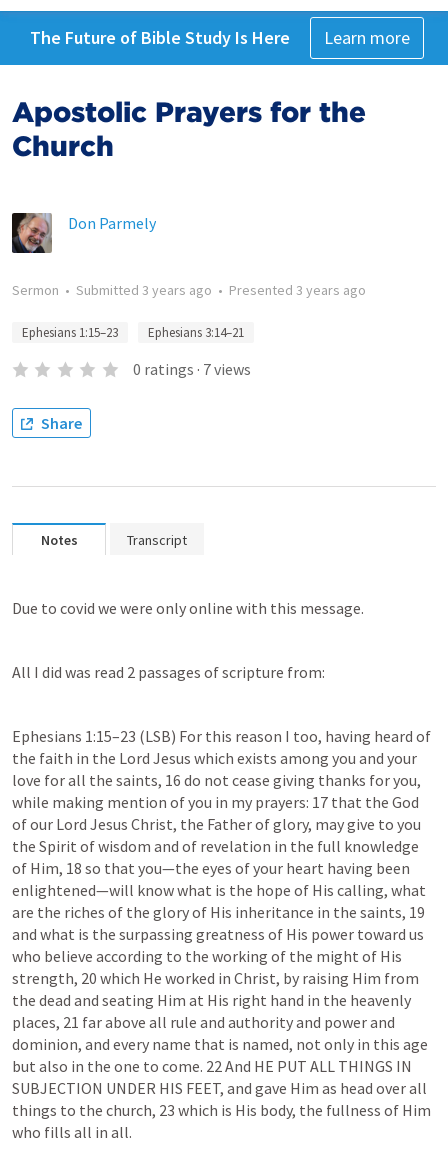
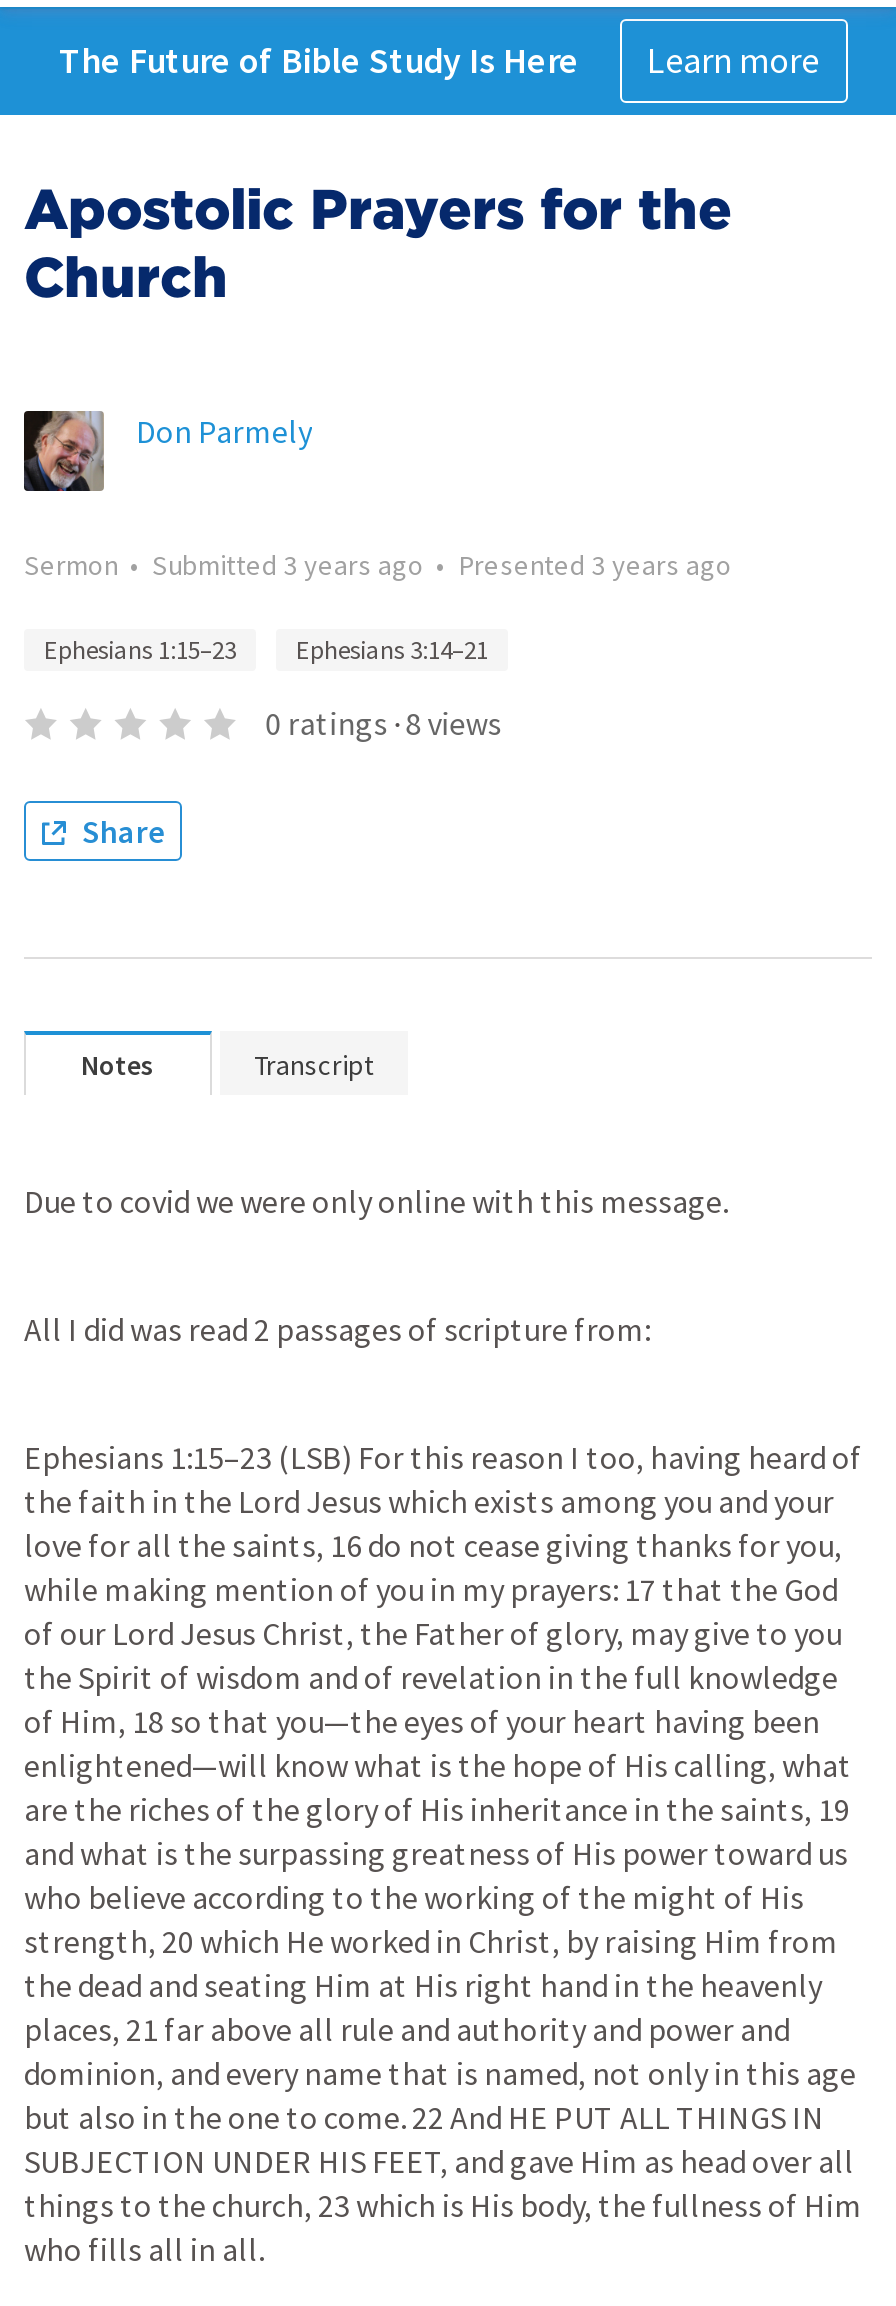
- 0 ratings · 7 views
+ 0 ratings · 8 views
